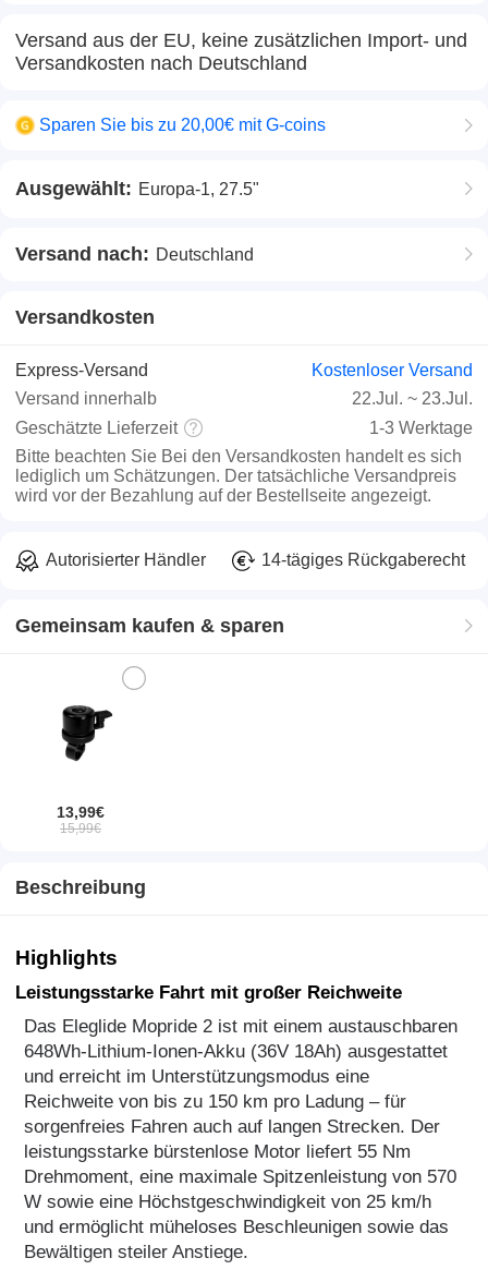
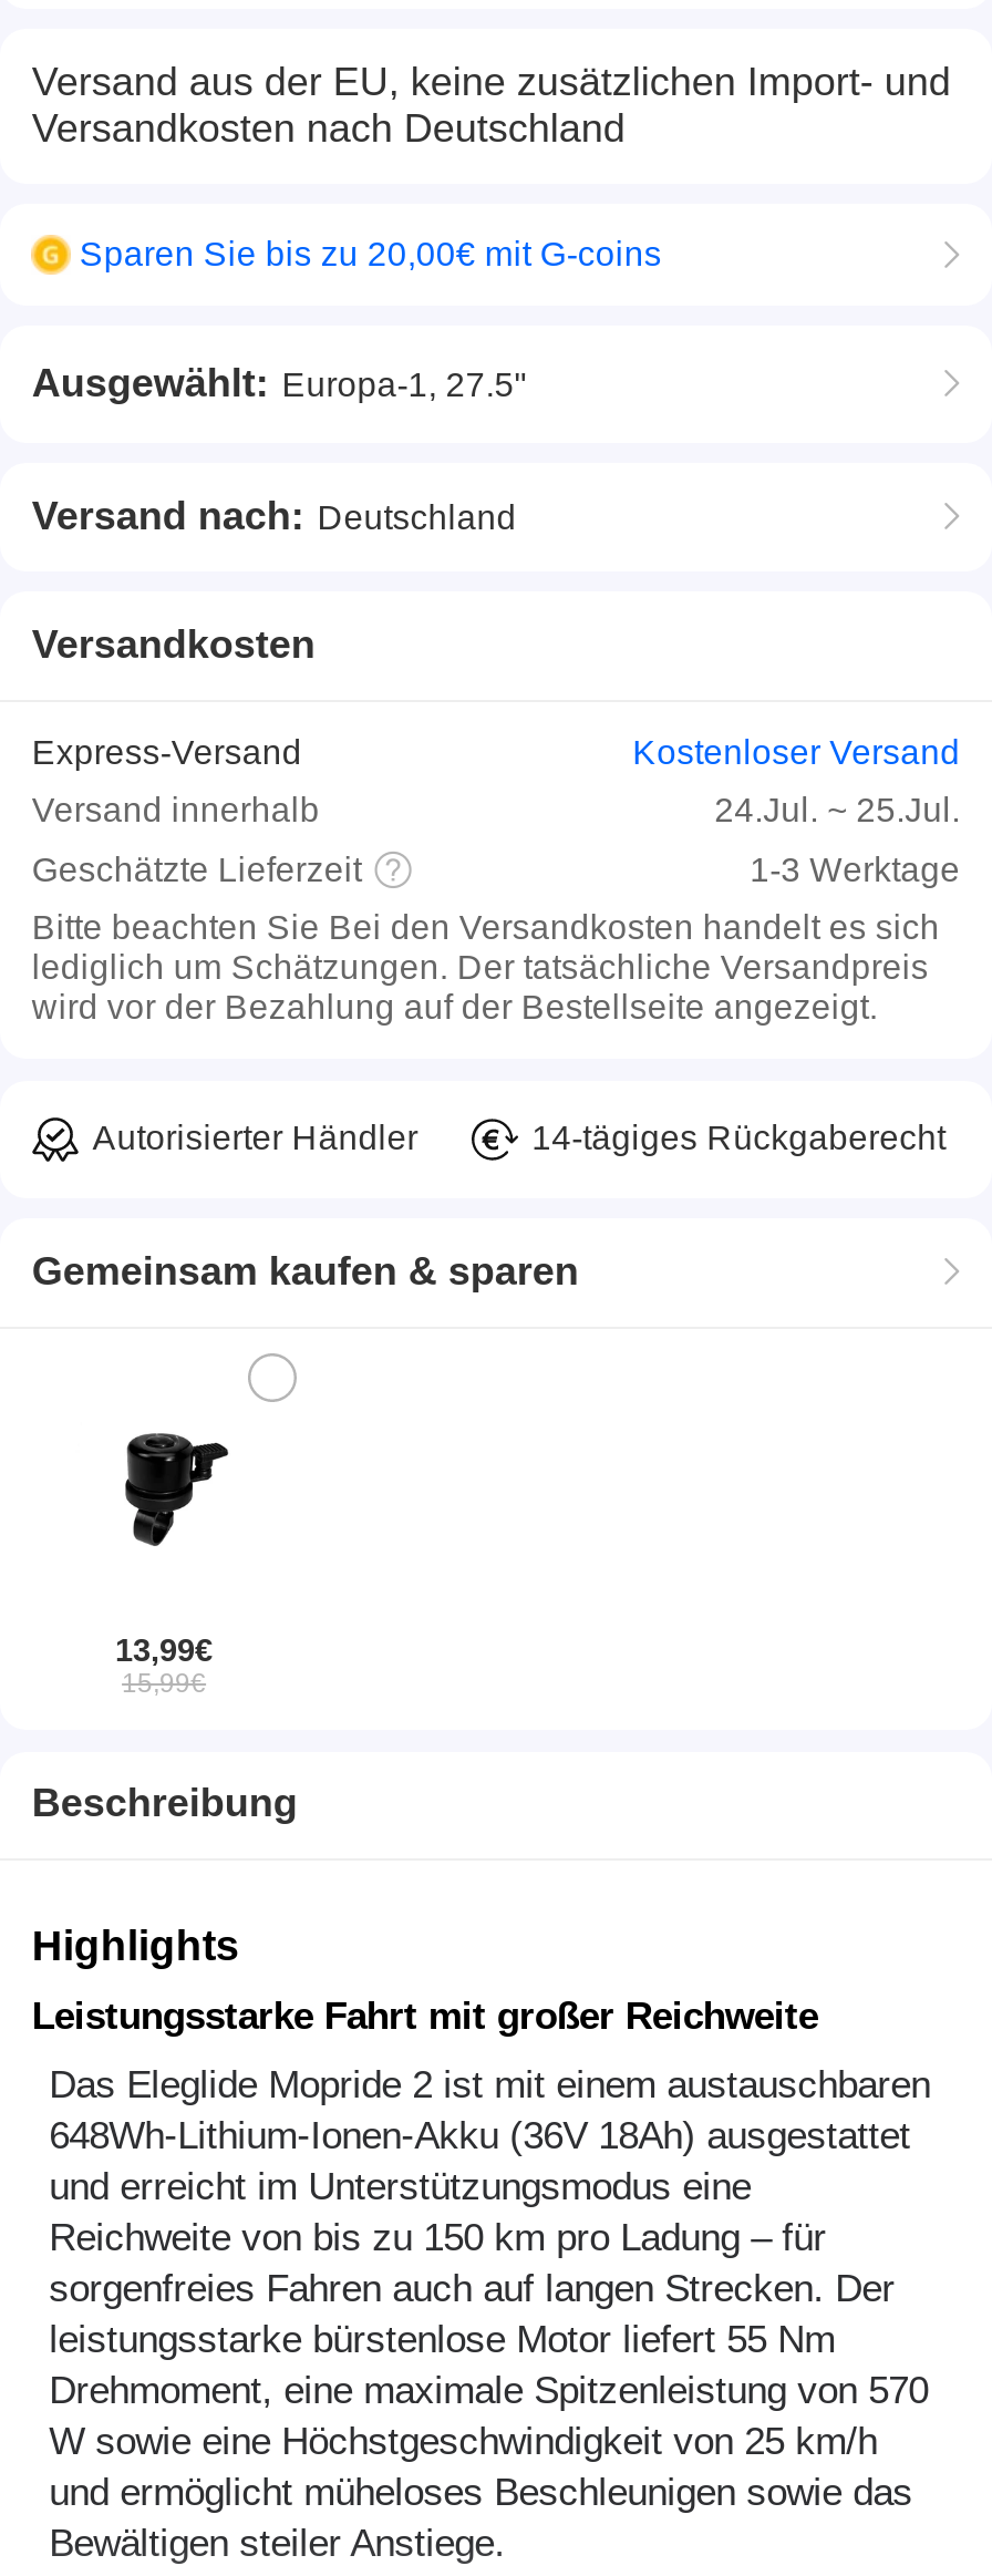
- 22.Jul. ~ 23.Jul.
+ 24.Jul. ~ 25.Jul.
